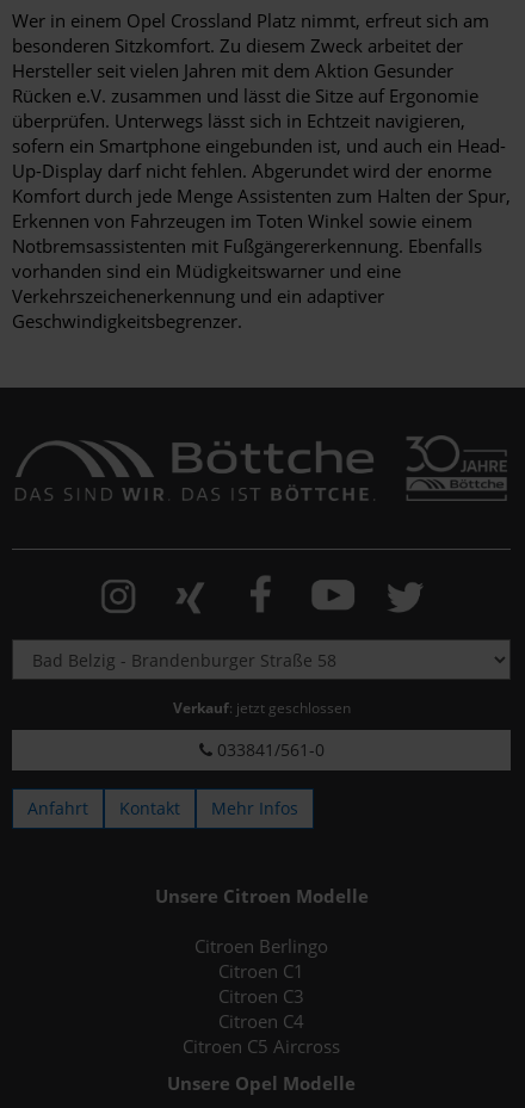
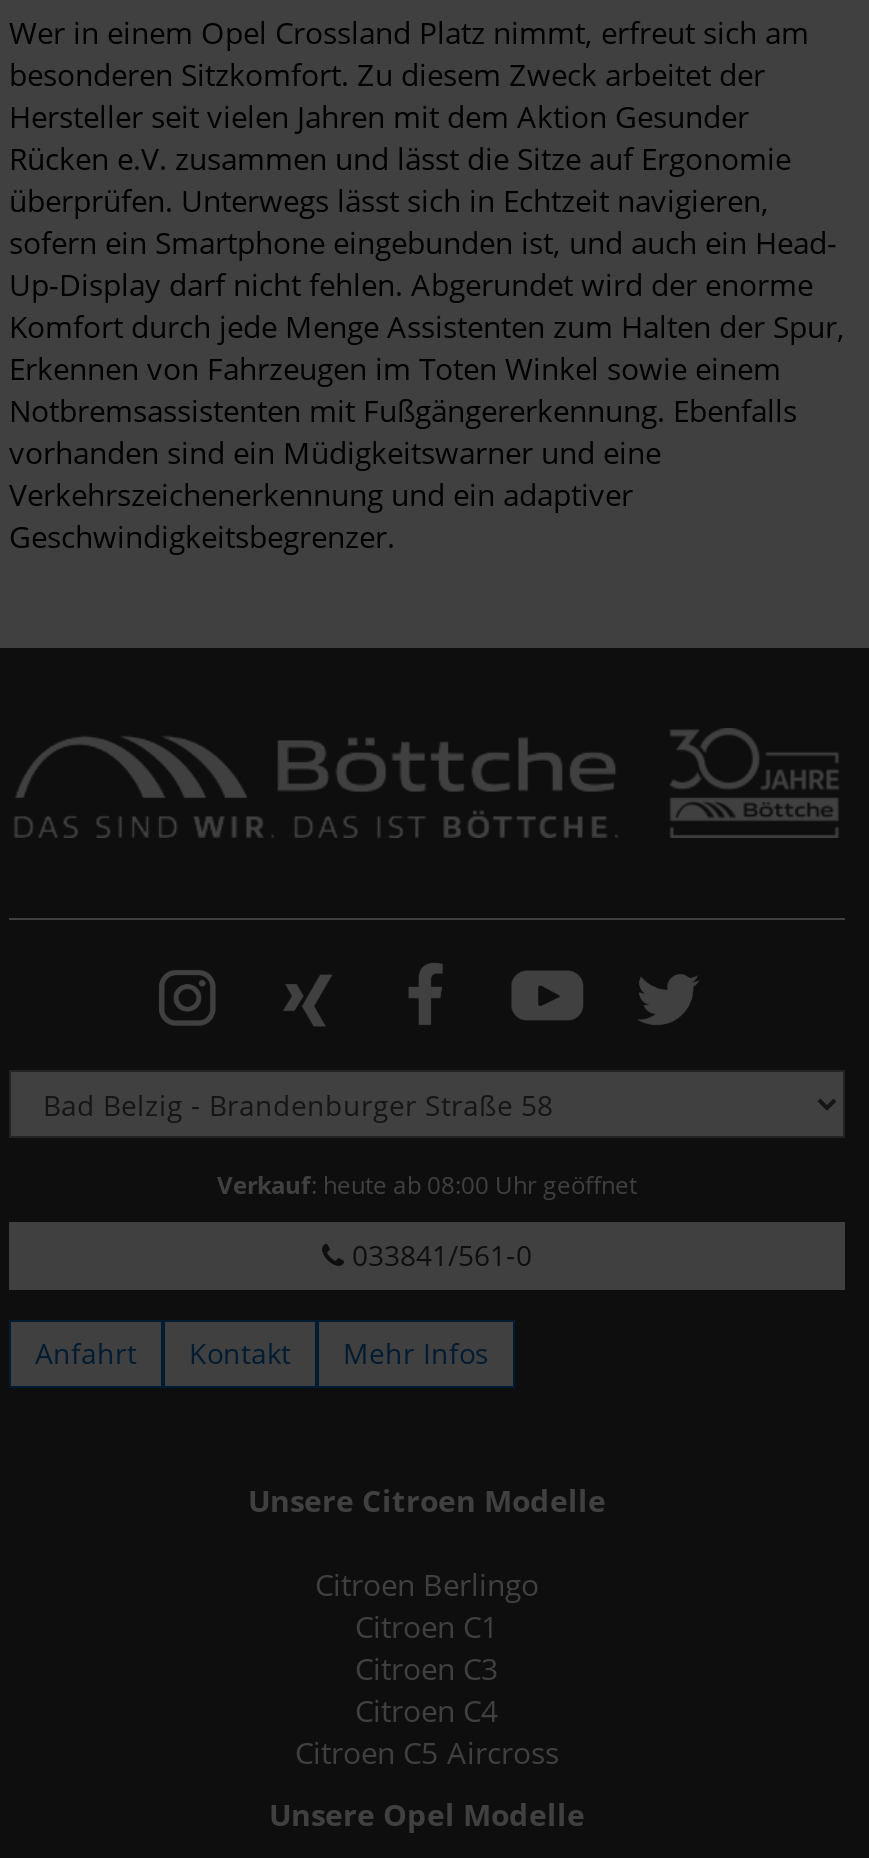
- Verkauf: jetzt geschlossen
+ Verkauf: heute ab 08:00 Uhr geöffnet
